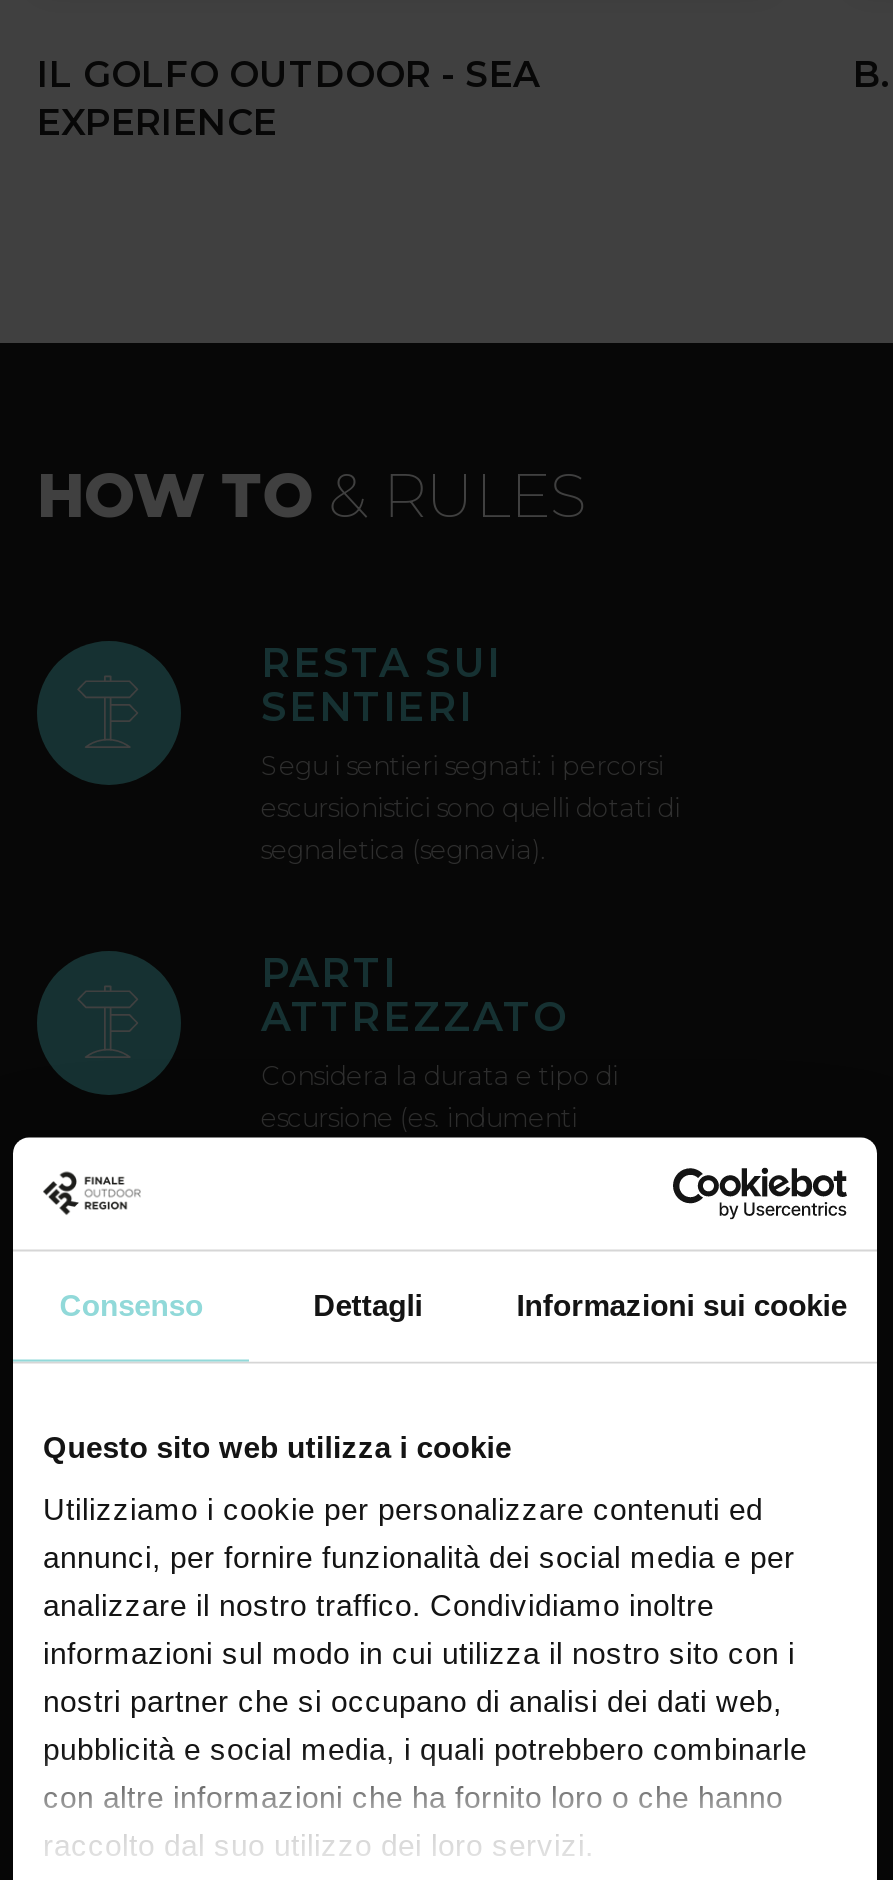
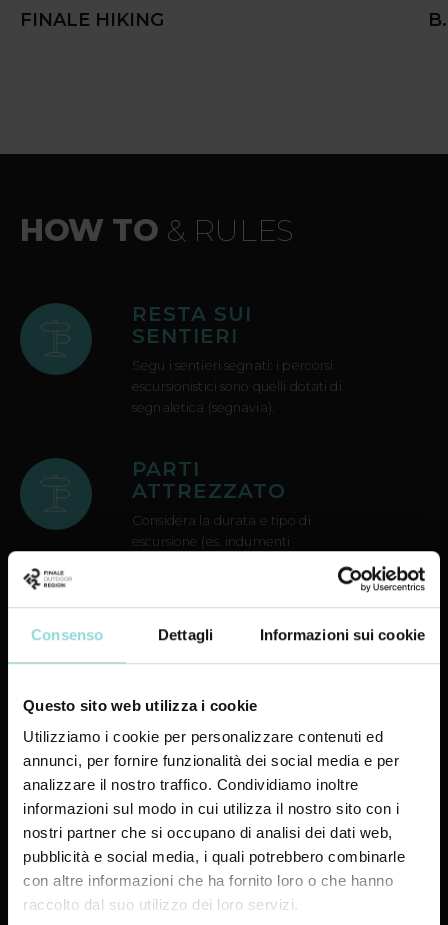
- IL GOLFO OUTDOOR - SEA
- EXPERIENCE
+ FINALE HIKING
